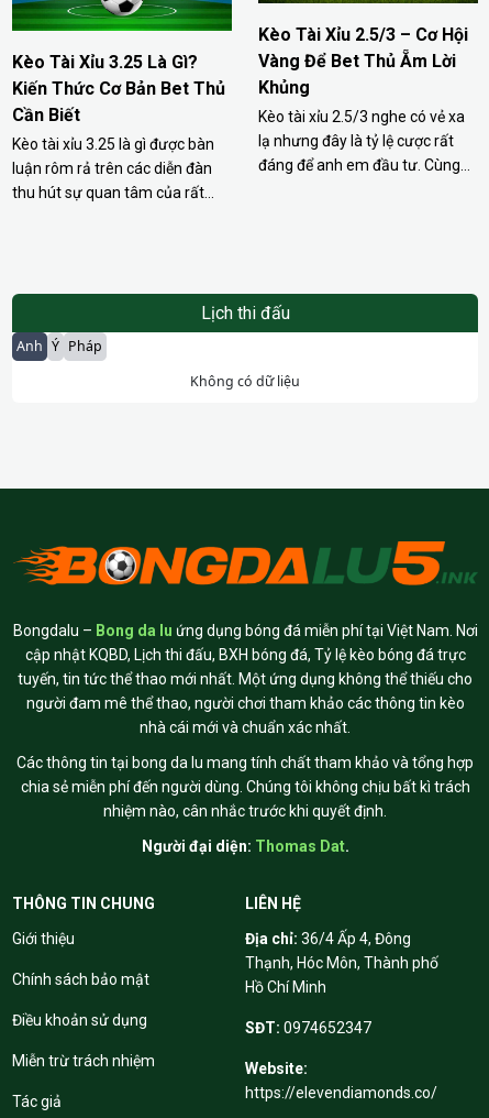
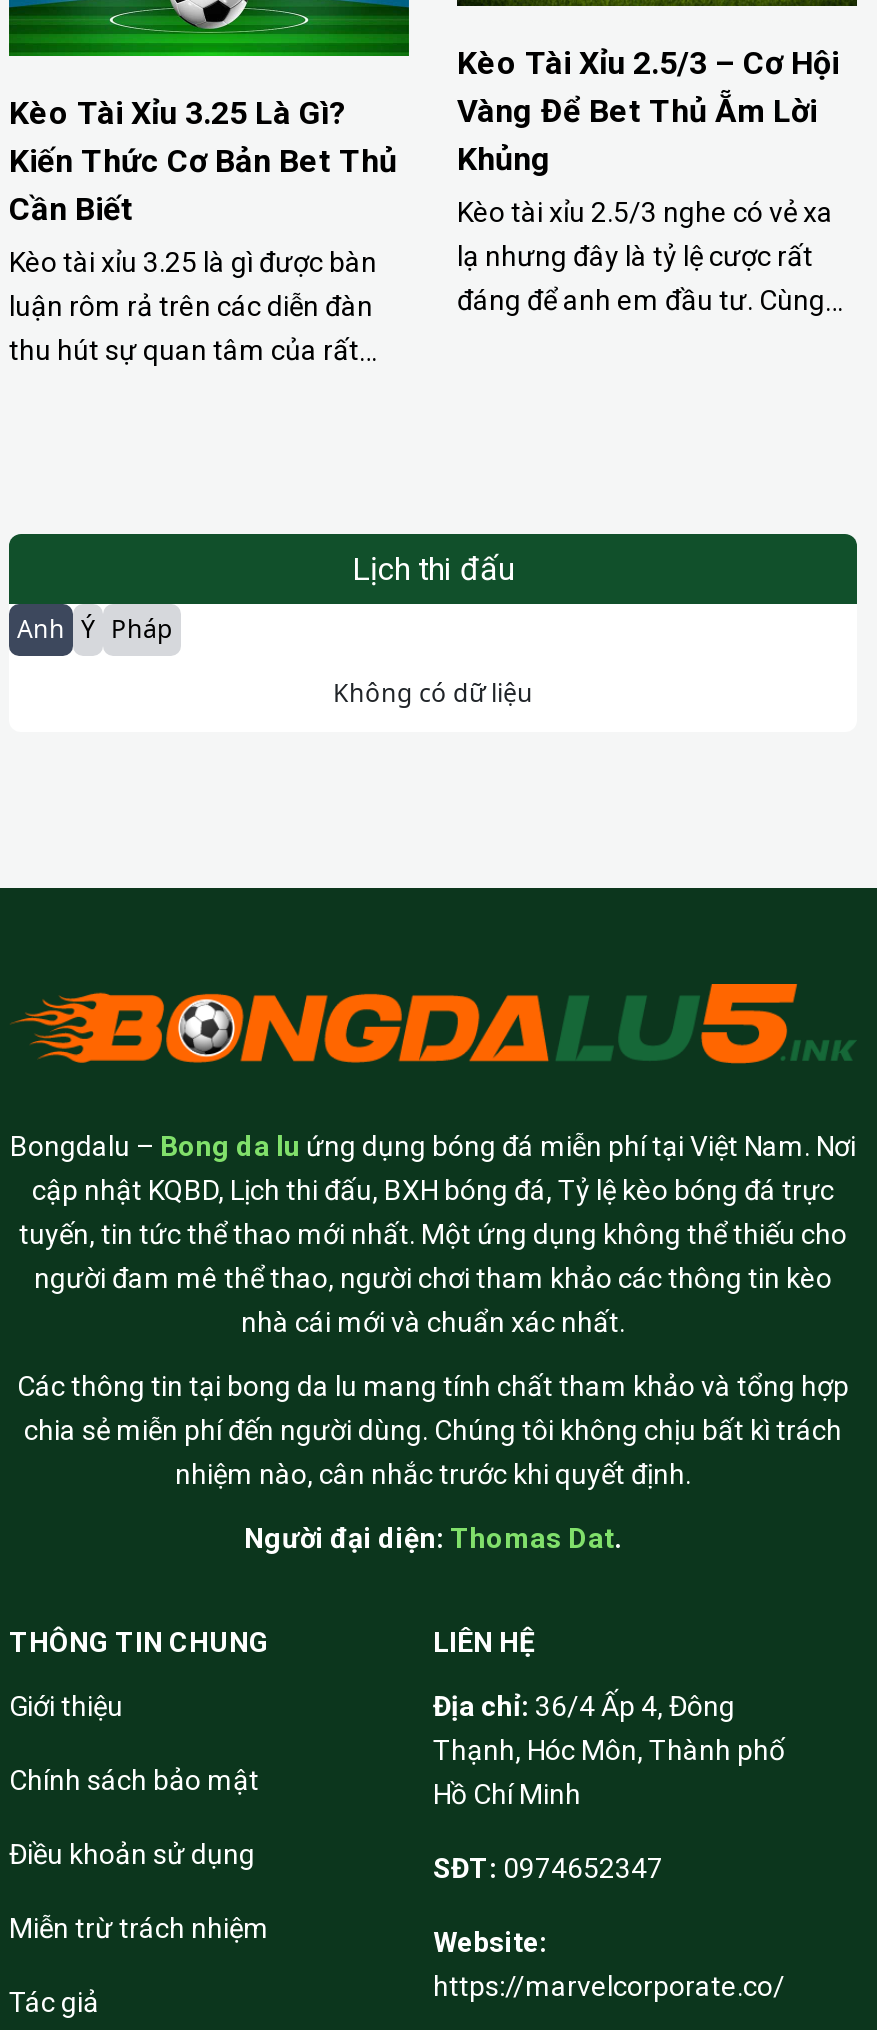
- https://elevendiamonds.co/
+ https://marvelcorporate.co/
